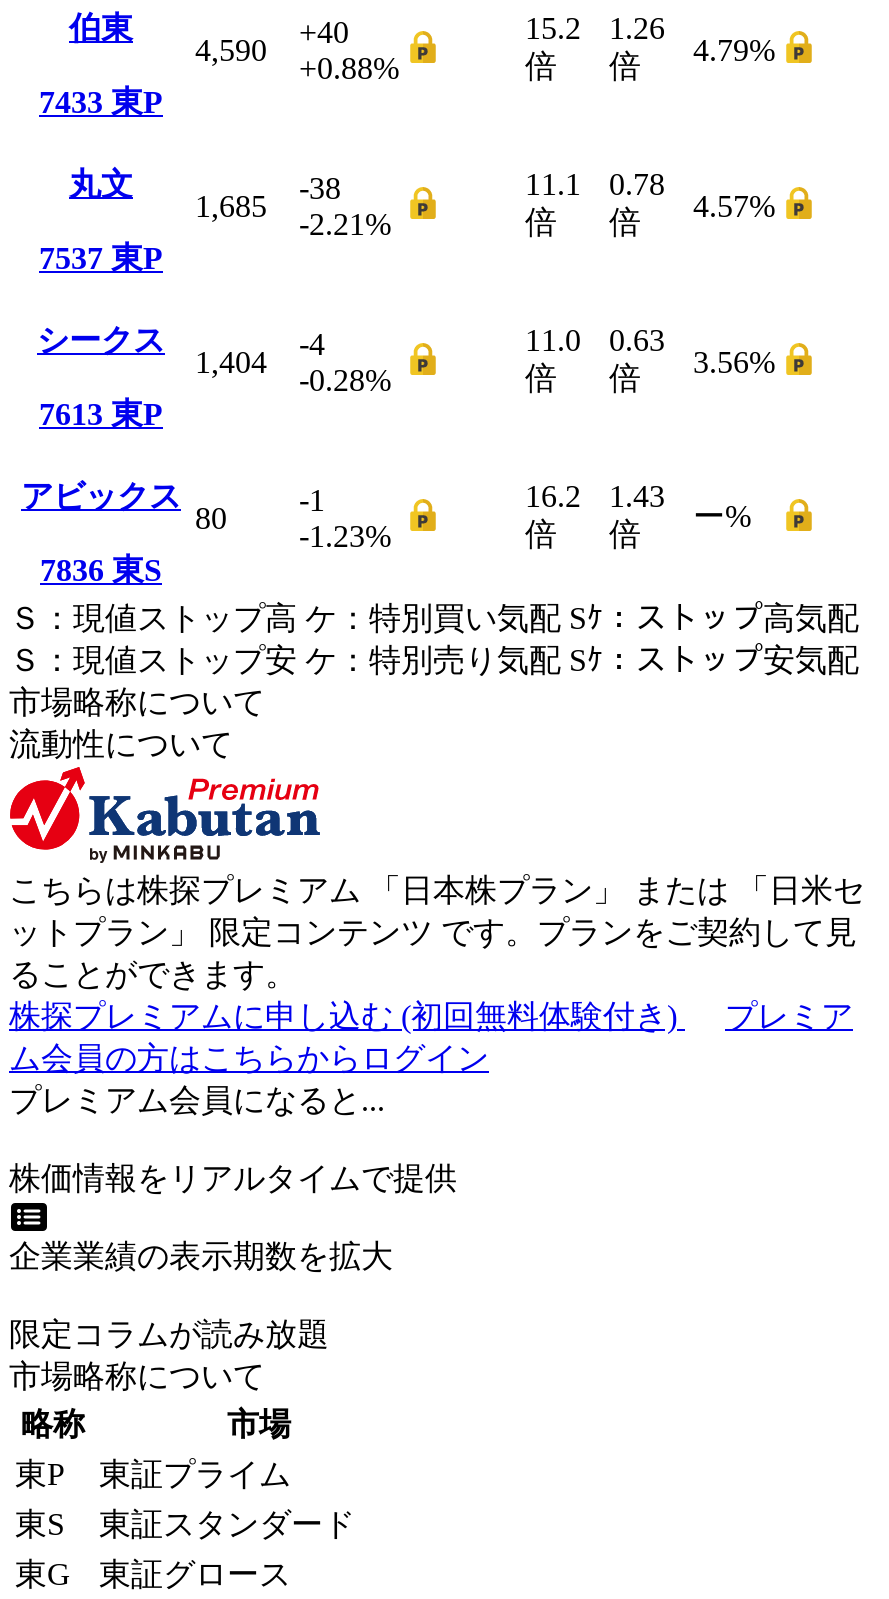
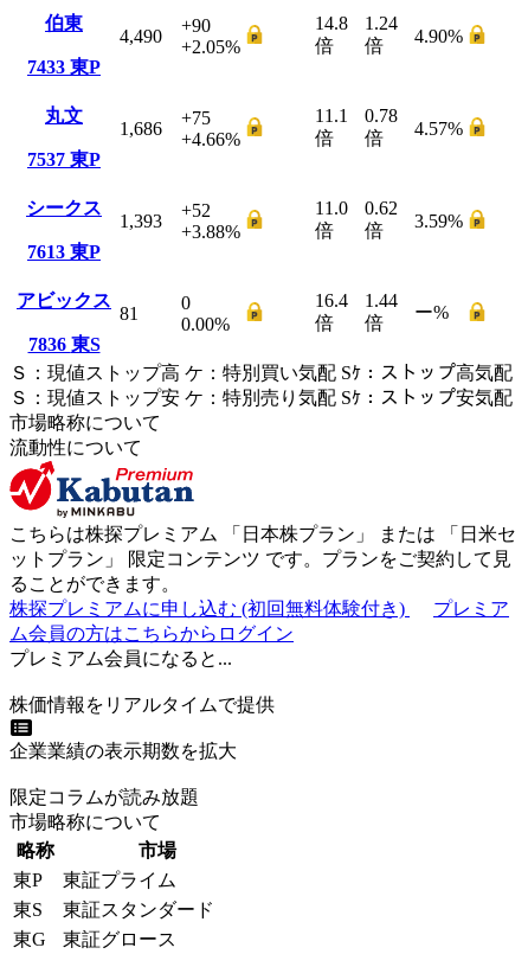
- +40
+ +90

- 15.2
+ 14.8

- 1.26
+ 1.24

- 4,590
+ 4,490

- 倍 倍 4.79%
+ 倍 倍 4.90%

- +0.88%
+ +2.05%

- -38
+ +75

- 1,685
+ 1,686

- -2.21%
+ +4.66%

- -4
+ +52

- 11.0 0.63
+ 11.0 0.62

- 1,404
+ 1,393

- 倍 倍 3.56%
+ 倍 倍 3.59%

- -0.28%
+ +3.88%

- -1
+ 0

- 16.2
+ 16.4

- 1.43
+ 1.44

- 80
+ 81

- -1.23%
+ 0.00%
